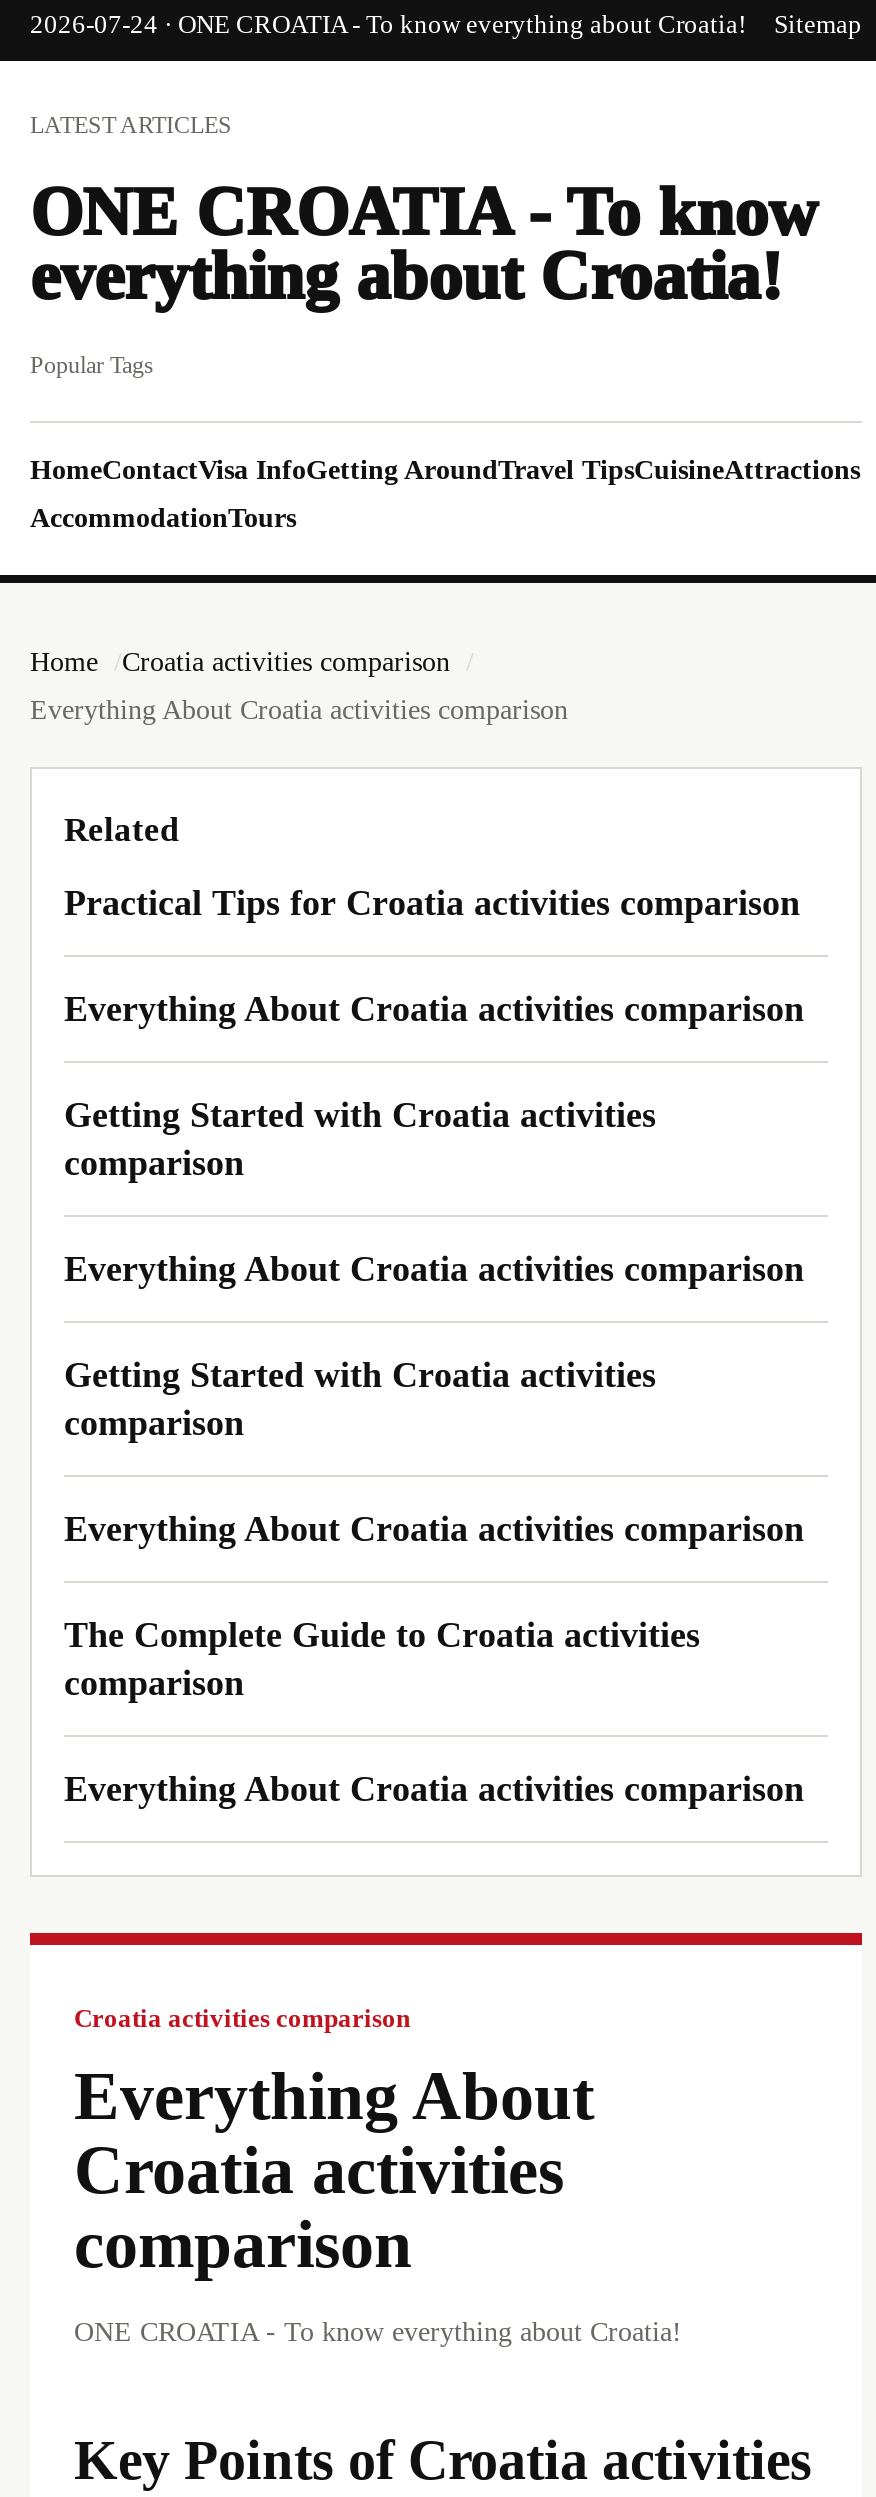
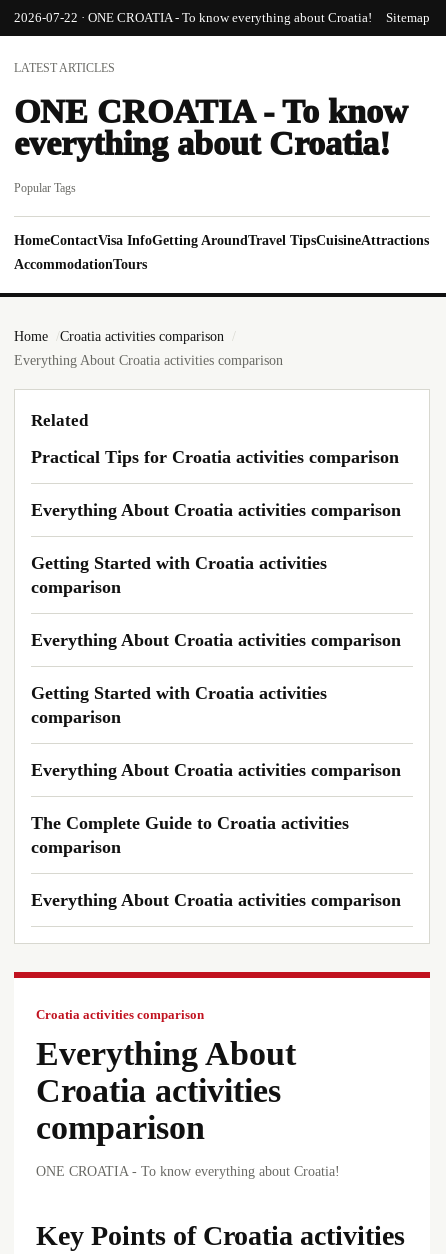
- 2026-07-24 · ONE CROATIA - To know everything about Croatia!
+ 2026-07-22 · ONE CROATIA - To know everything about Croatia!
